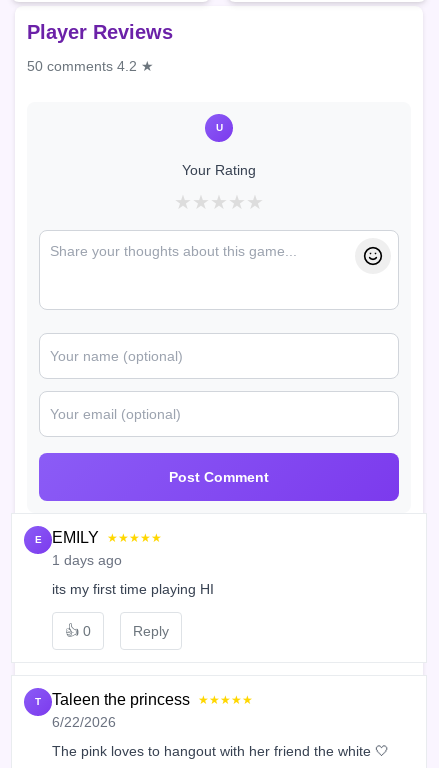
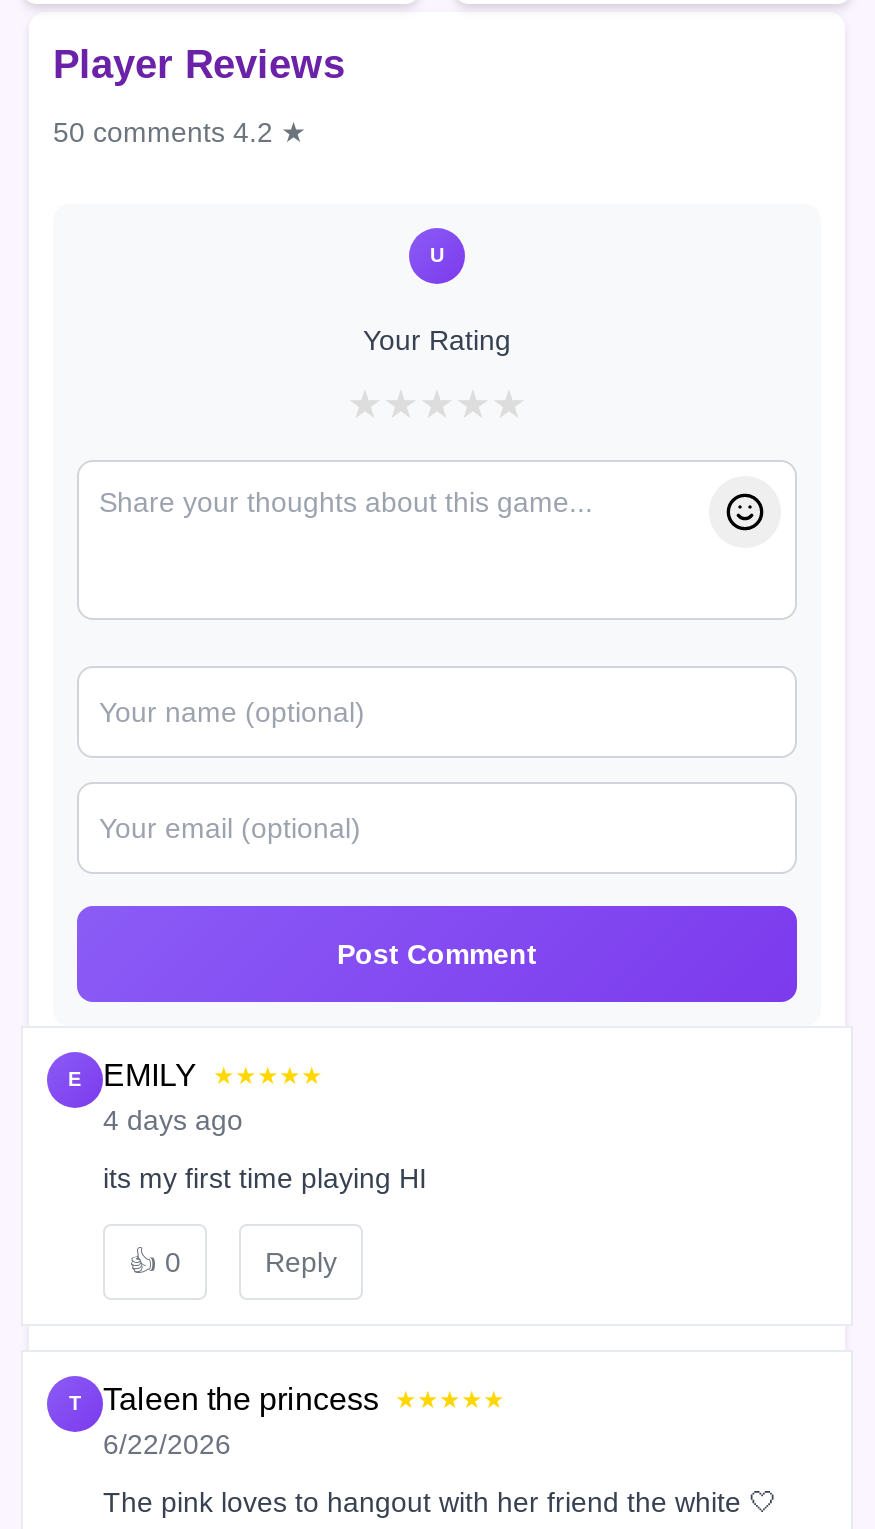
- 1 days ago
+ 4 days ago
